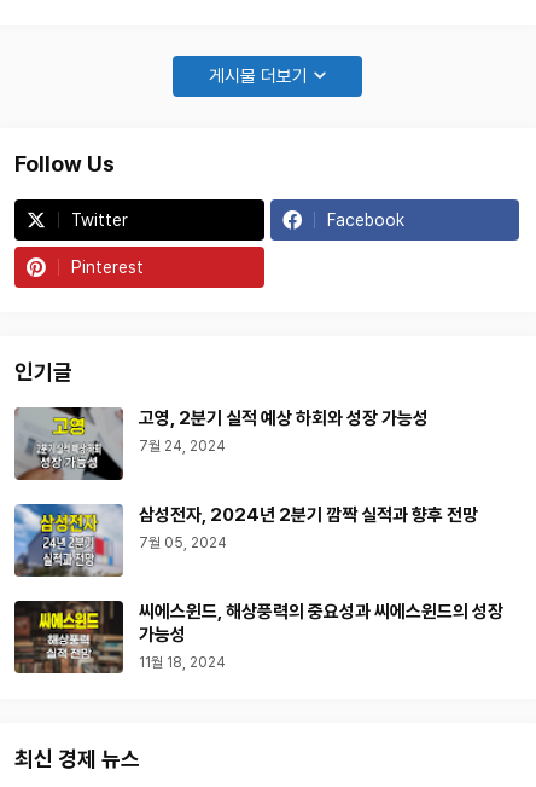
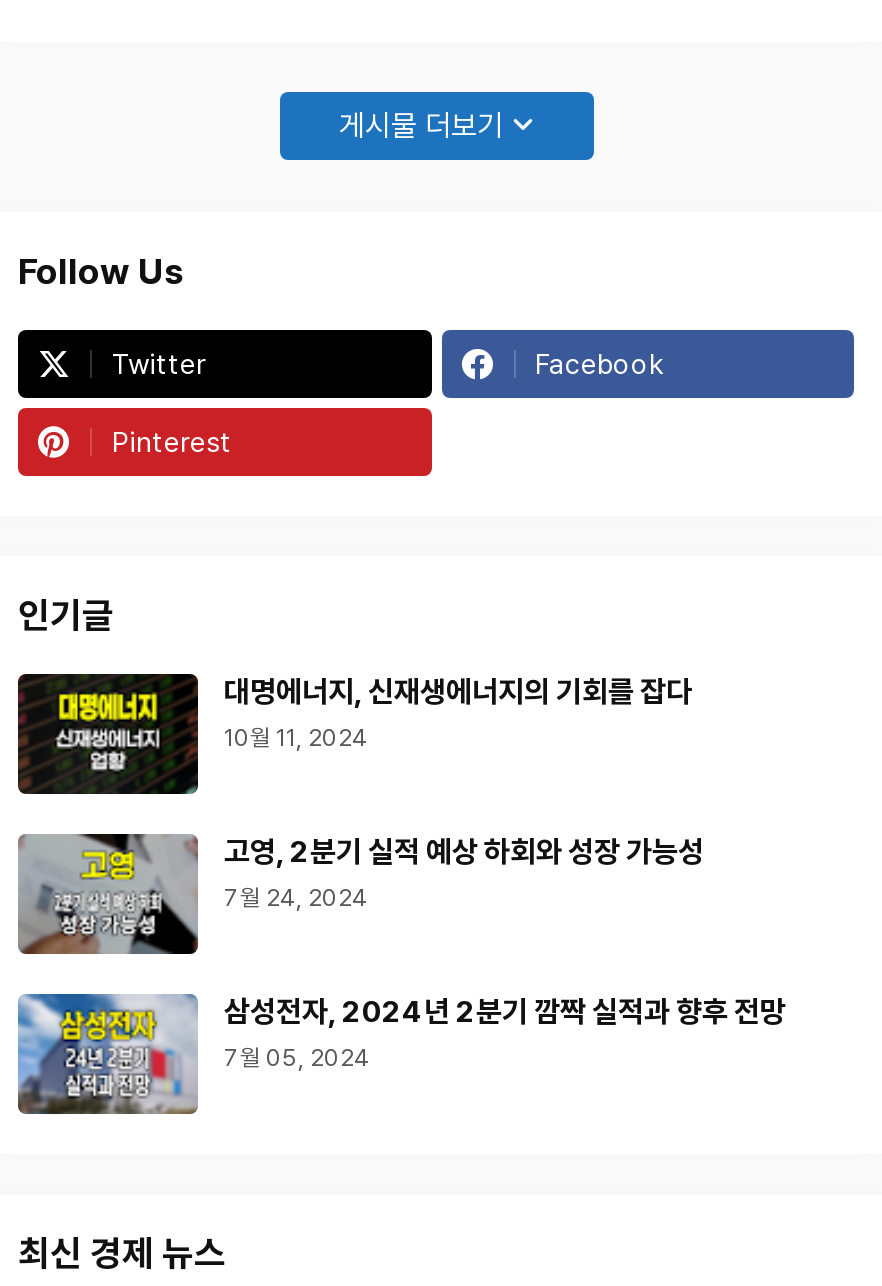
+ [image]
+ 대명에너지, 신재생에너지의 기회를 잡다
+ 10월 11, 2024

moved down: [image] | 고영, 2분기 실적 예상 하회와 성장 가능성 | 7월 24, 2024 | 삼성전자, 2024년 2분기 깜짝 실적과 향후 전망 | 7월 05, 2024

- [image]
- 씨에스윈드, 해상풍력의 중요성과 씨에스윈드의 성장
- 가능성
- 11월 18, 2024
